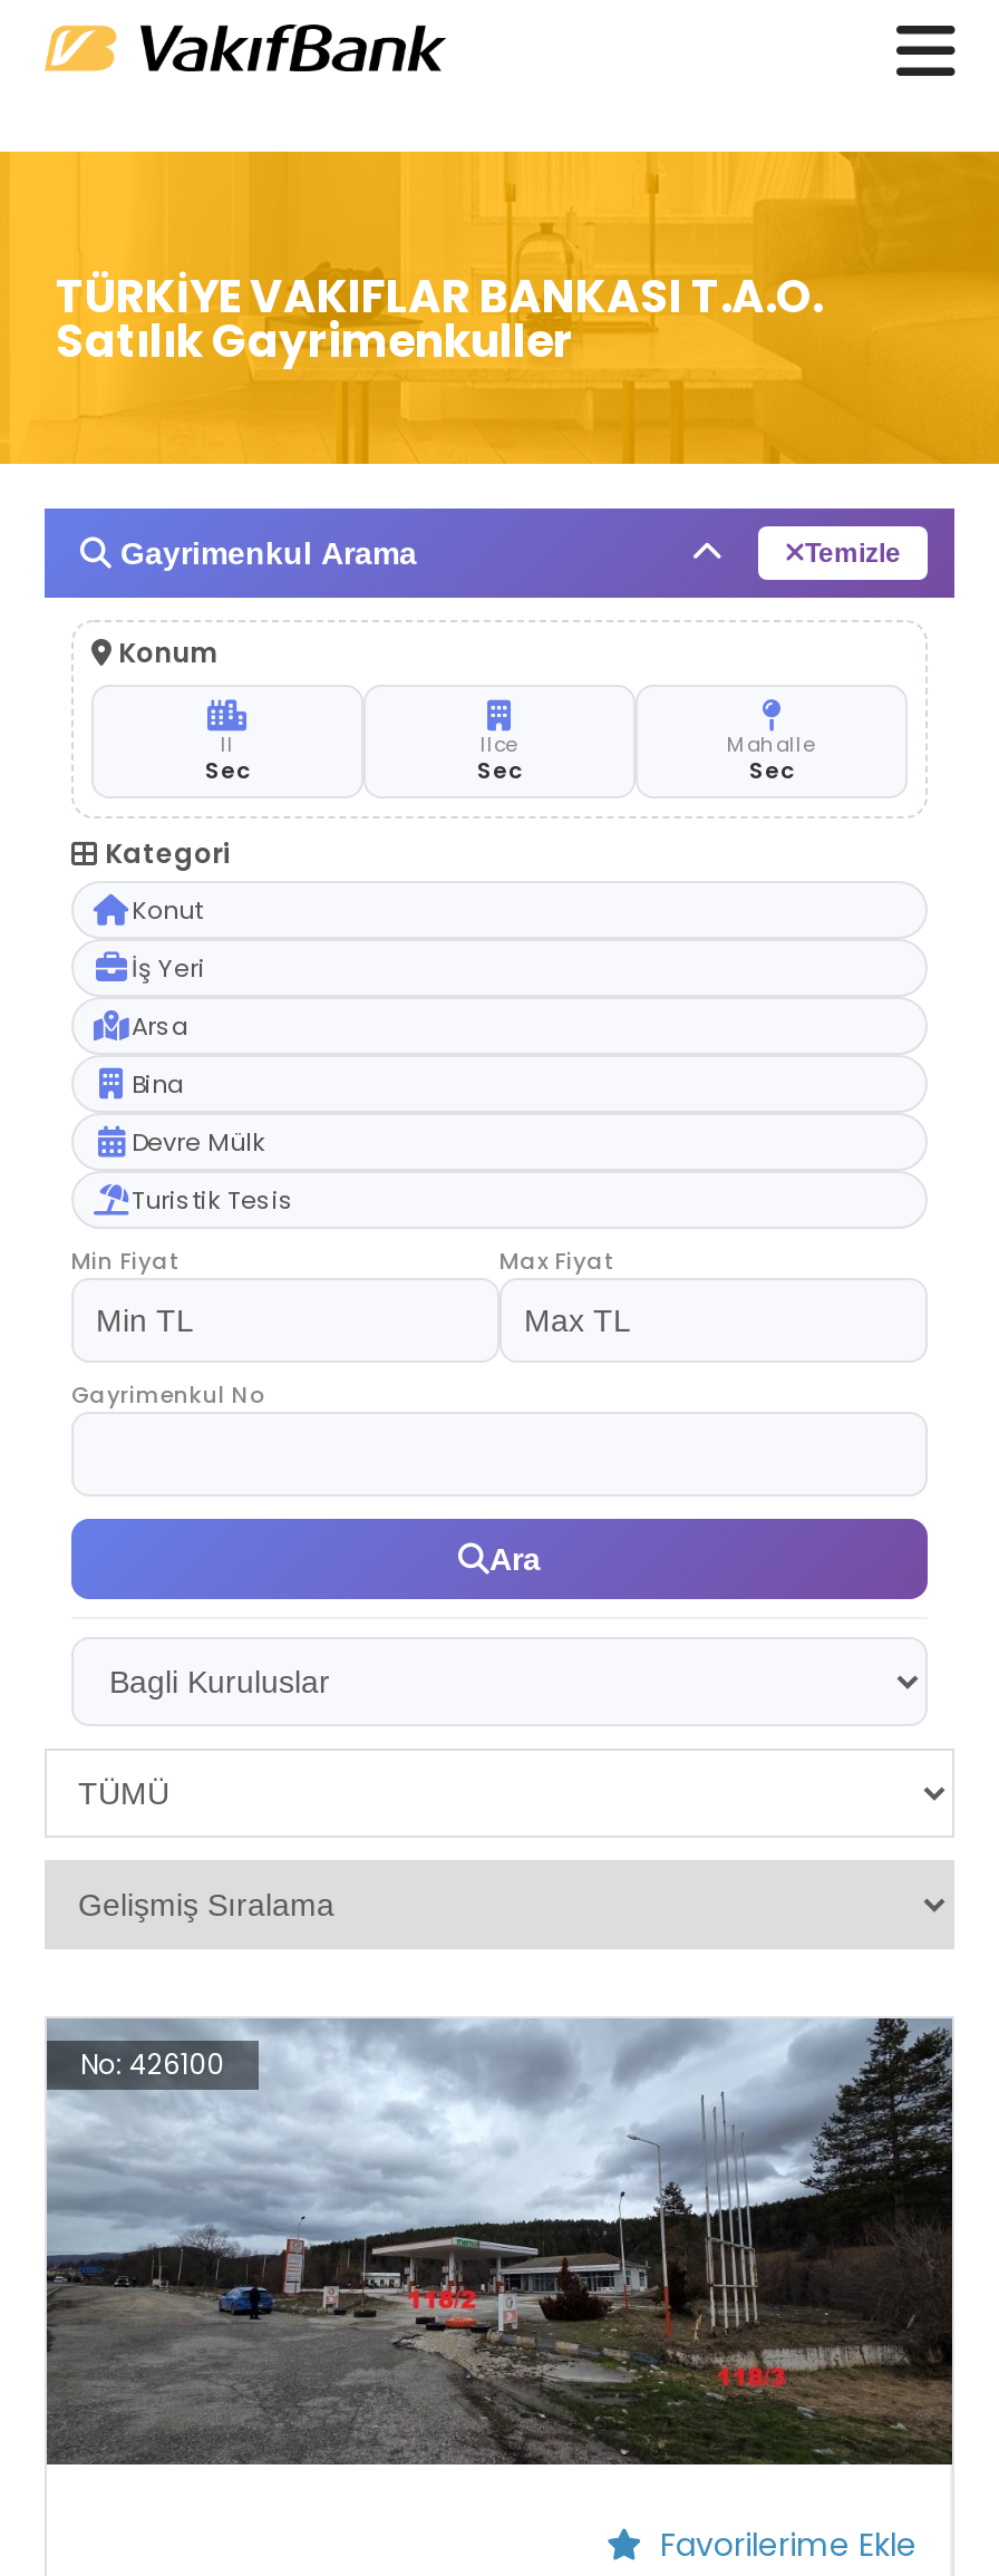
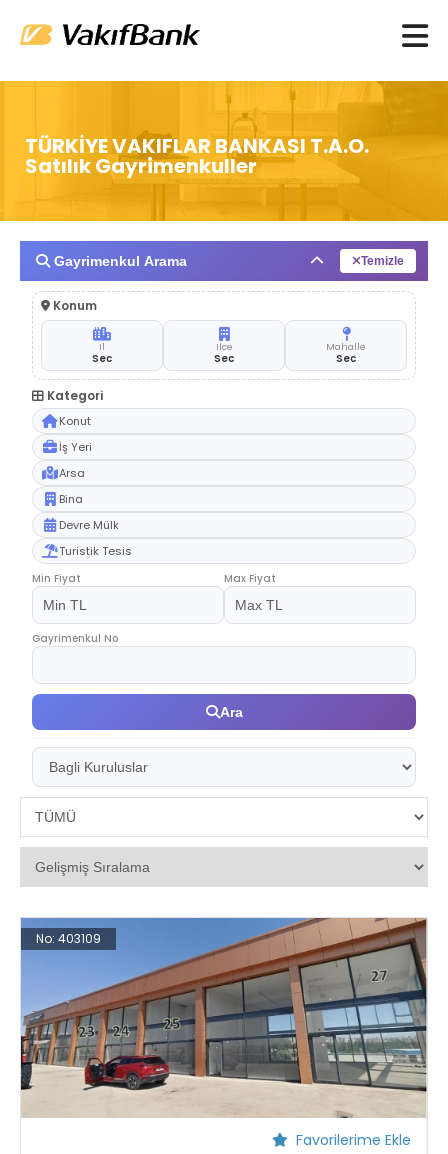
- [image]
- No: 426100
+ [image]
+ No: 403109
